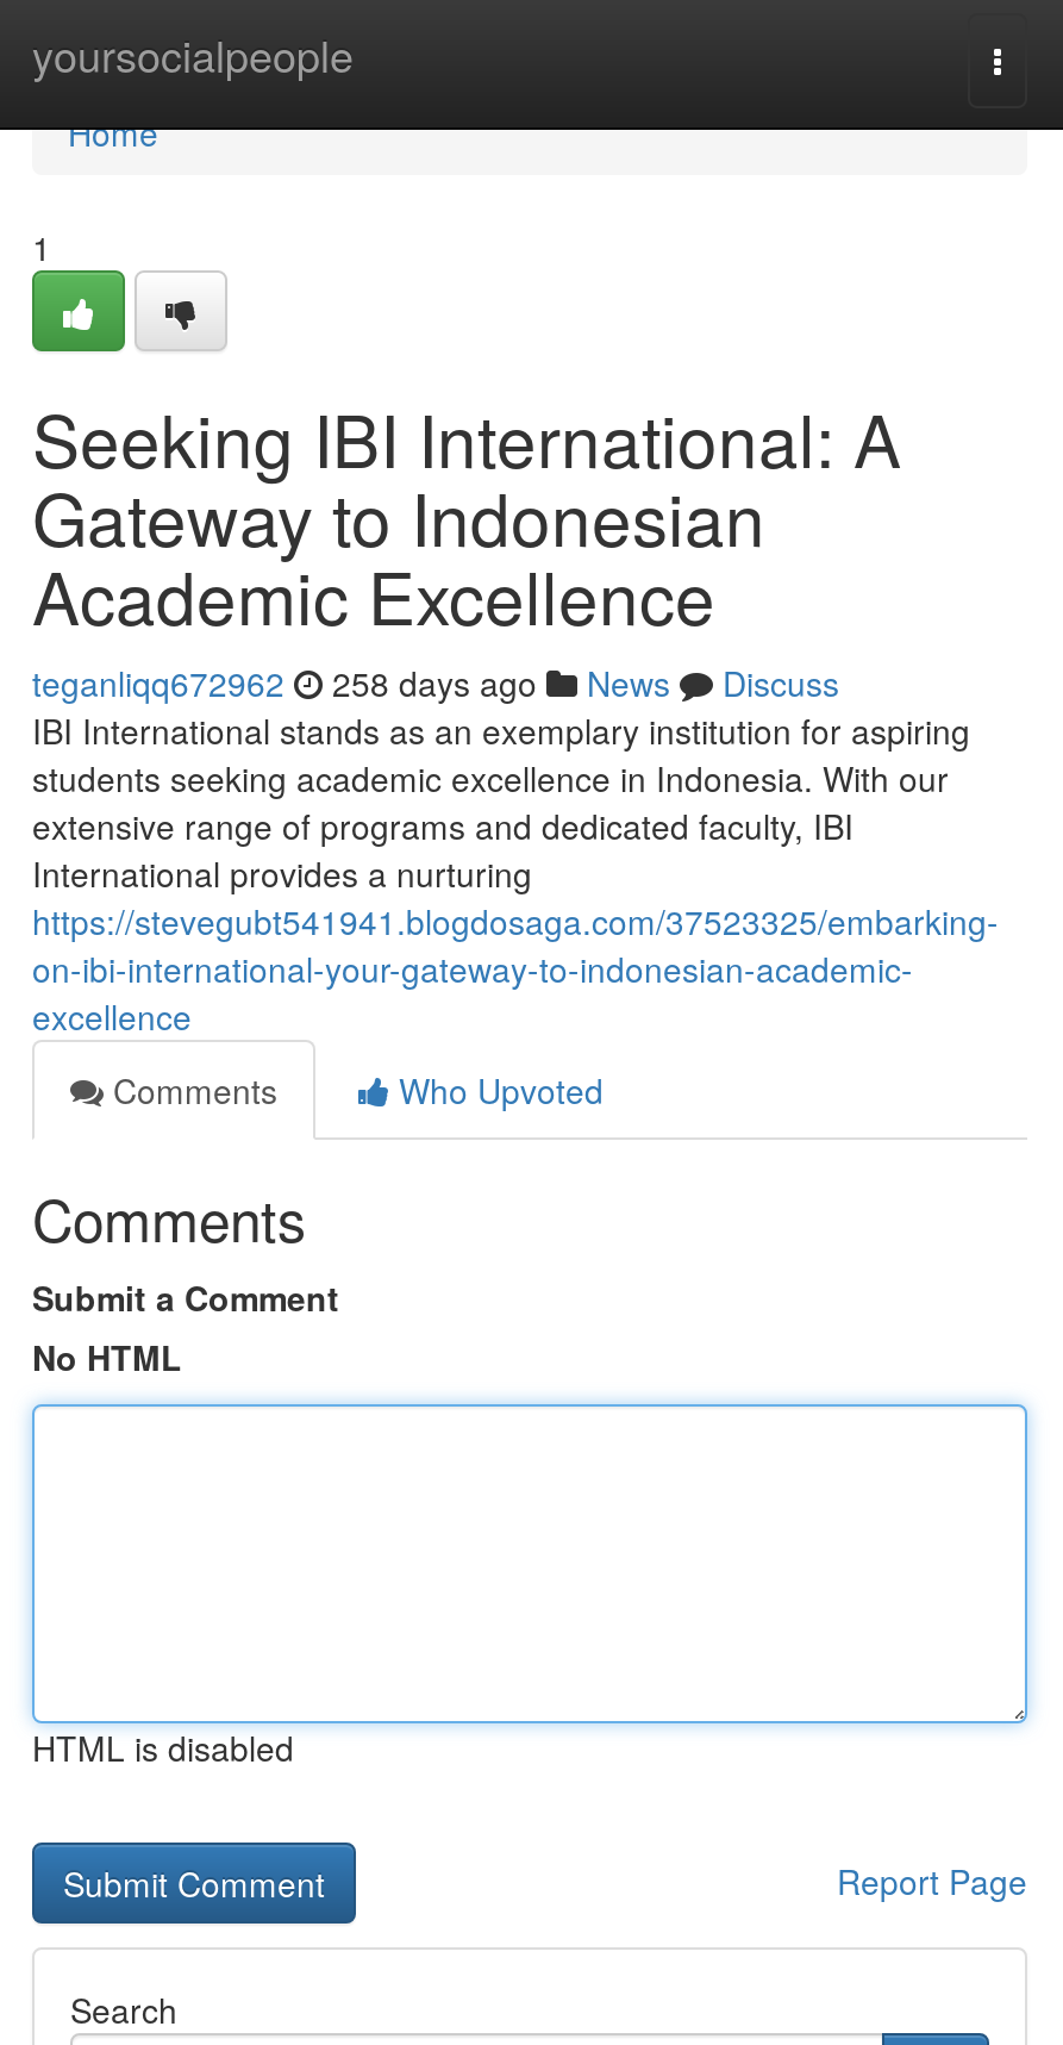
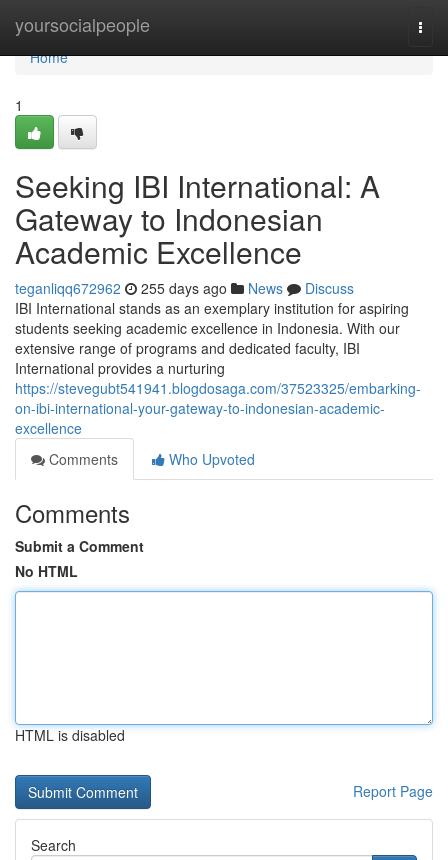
- teganliqq672962 258 days ago News Discuss
+ teganliqq672962 255 days ago News Discuss
